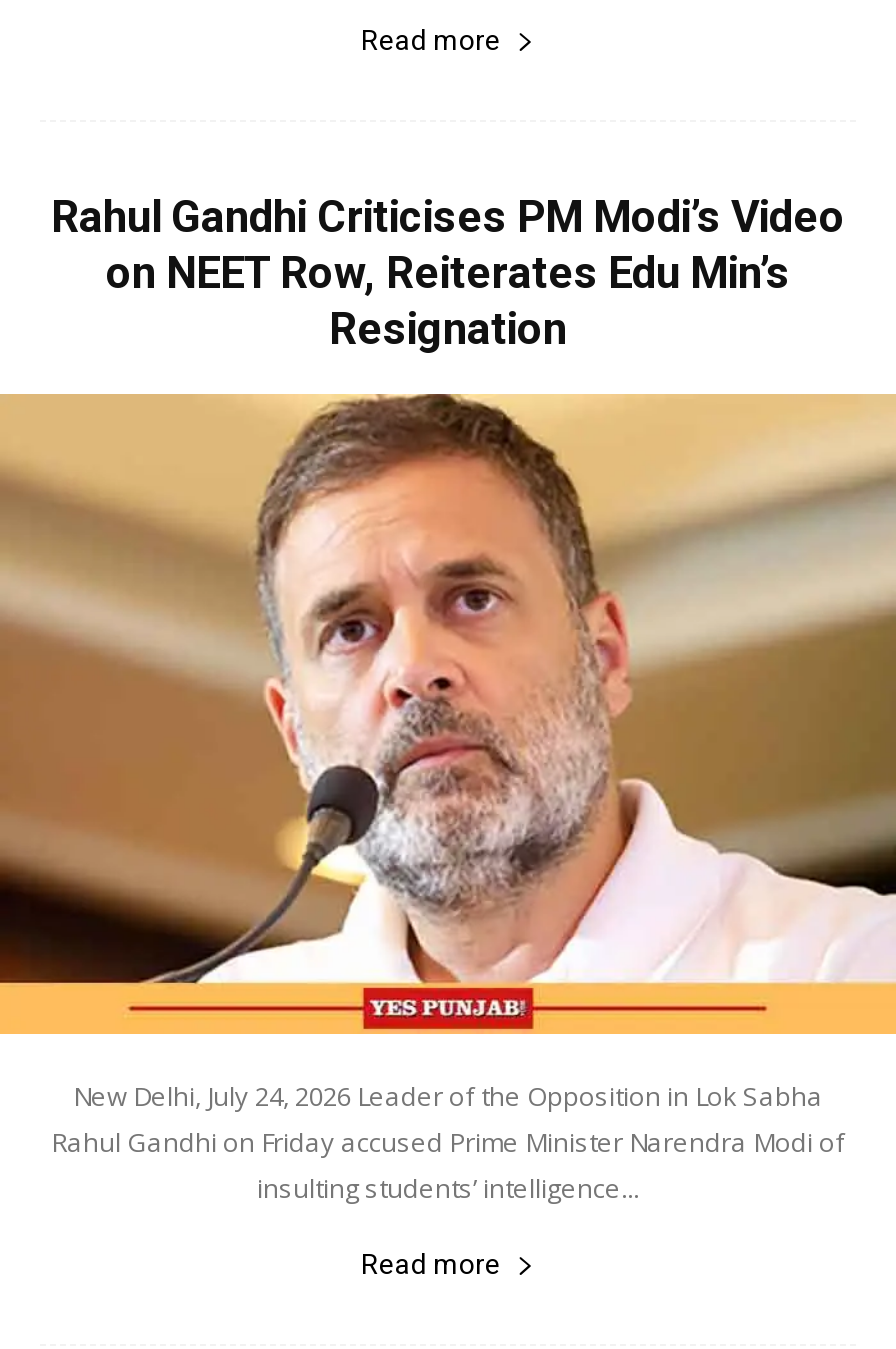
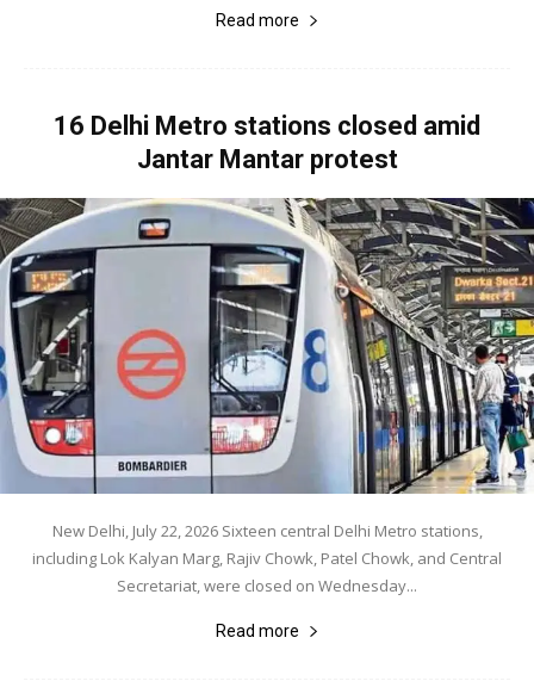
- Rahul Gandhi Criticises PM Modi’s Video
- on NEET Row, Reiterates Edu Min’s
- Resignation
+ 16 Delhi Metro stations closed amid
+ Jantar Mantar protest

- [image]
- New Delhi, July 24, 2026 Leader of the Opposition in Lok Sabha
- Rahul Gandhi on Friday accused Prime Minister Narendra Modi of
- insulting students’ intelligence...
+ [image]
+ New Delhi, July 22, 2026 Sixteen central Delhi Metro stations,
+ including Lok Kalyan Marg, Rajiv Chowk, Patel Chowk, and Central
+ Secretariat, were closed on Wednesday...
